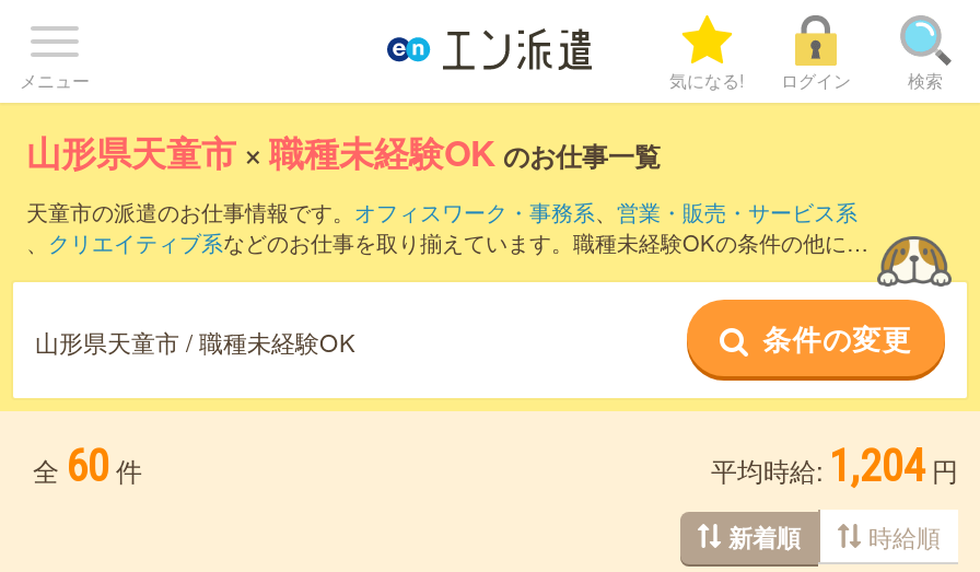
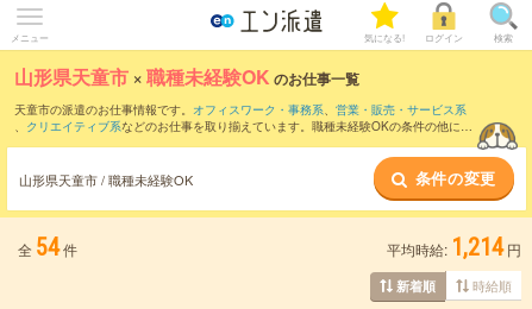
- 全 60 件
+ 全 54 件

- 平均時給: 1,204 円
+ 平均時給: 1,214 円
